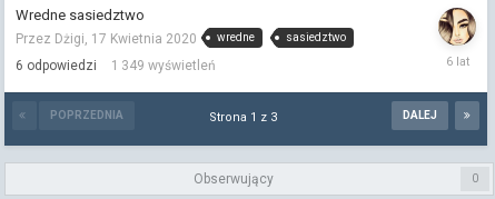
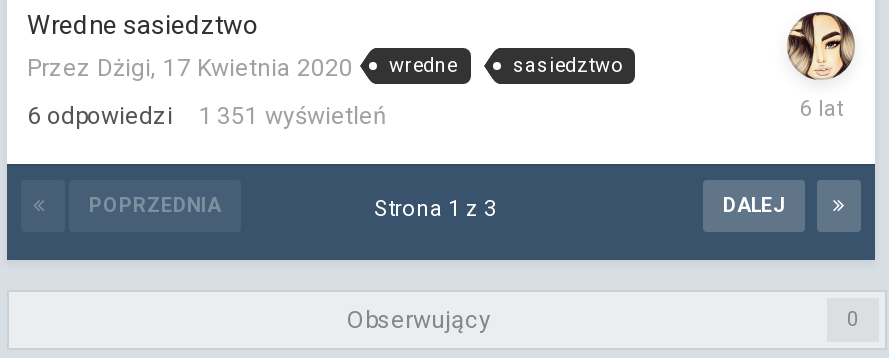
- 6 odpowiedzi 1 349 wyświetleń
+ 6 odpowiedzi 1 351 wyświetleń
